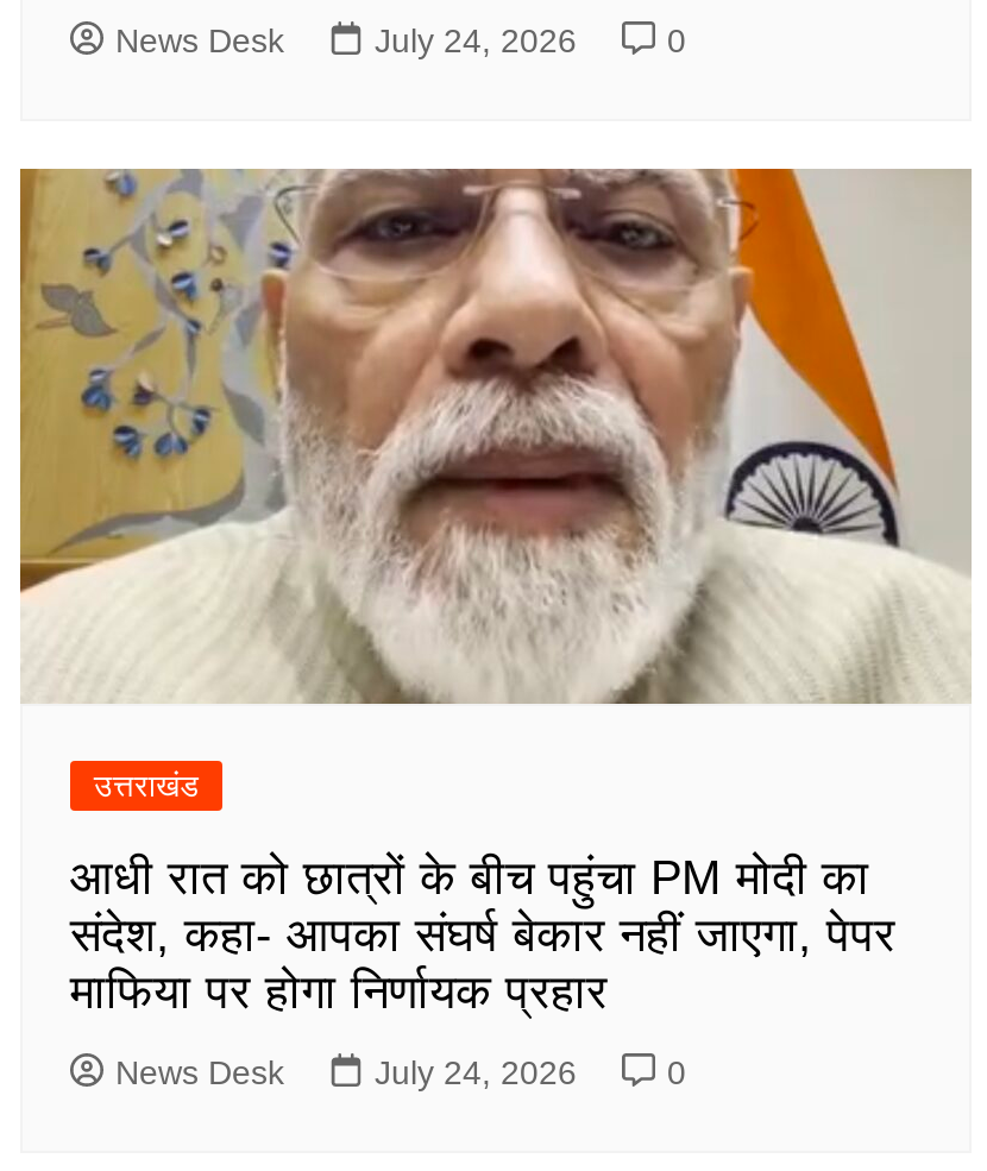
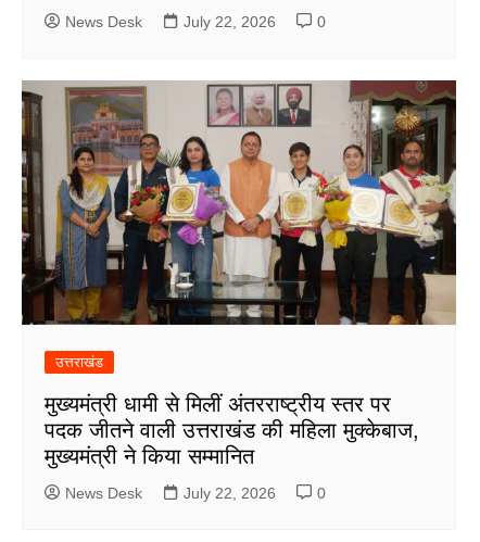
- July 24, 2026
+ July 22, 2026

- [image]
+ [image]

- आधी रात को छात्रों के बीच पहुंचा PM मोदी का
- संदेश, कहा- आपका संघर्ष बेकार नहीं जाएगा, पेपर
- माफिया पर होगा निर्णायक प्रहार
+ मुख्यमंत्री धामी से मिलीं अंतरराष्ट्रीय स्तर पर
+ पदक जीतने वाली उत्तराखंड की महिला मुक्केबाज,
+ मुख्यमंत्री ने किया सम्मानित

- July 24, 2026
+ July 22, 2026
